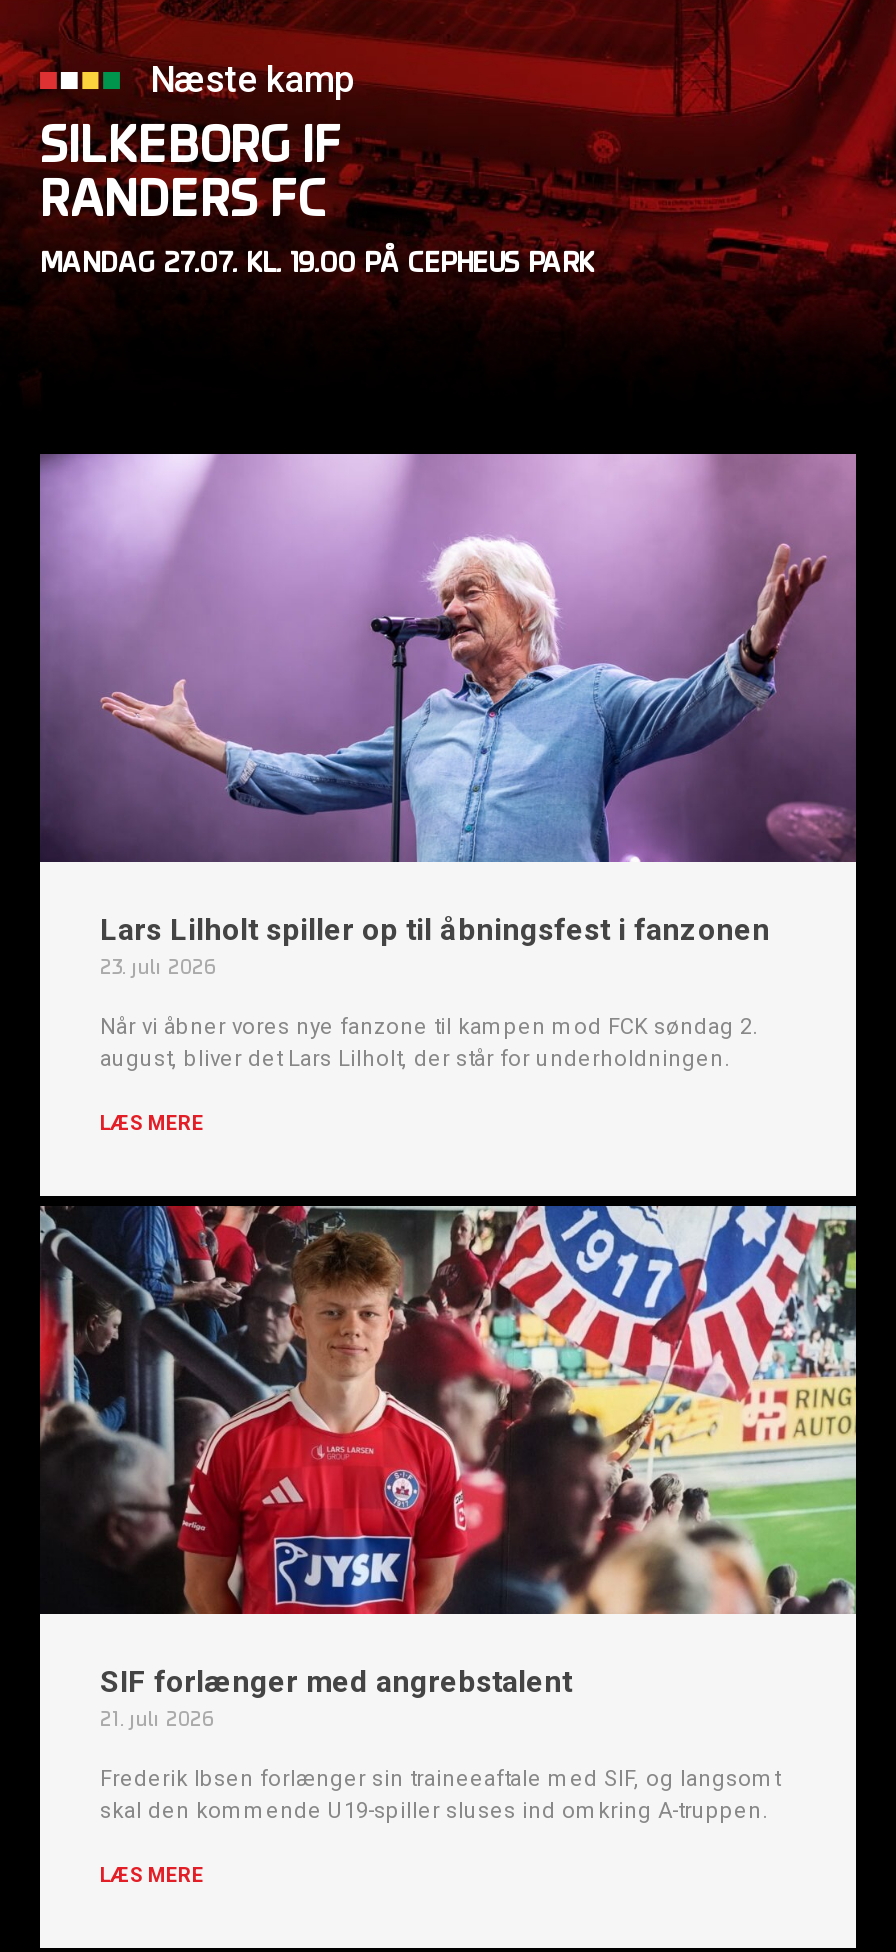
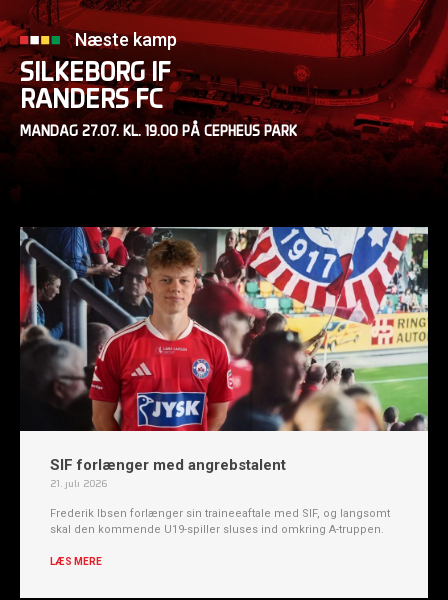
- [image]
- Lars Lilholt spiller op til åbningsfest i fanzonen
- 23. juli 2026
- Når vi åbner vores nye fanzone til kampen mod FCK søndag 2.
- august, bliver det Lars Lilholt, der står for underholdningen.
- LÆS MERE
